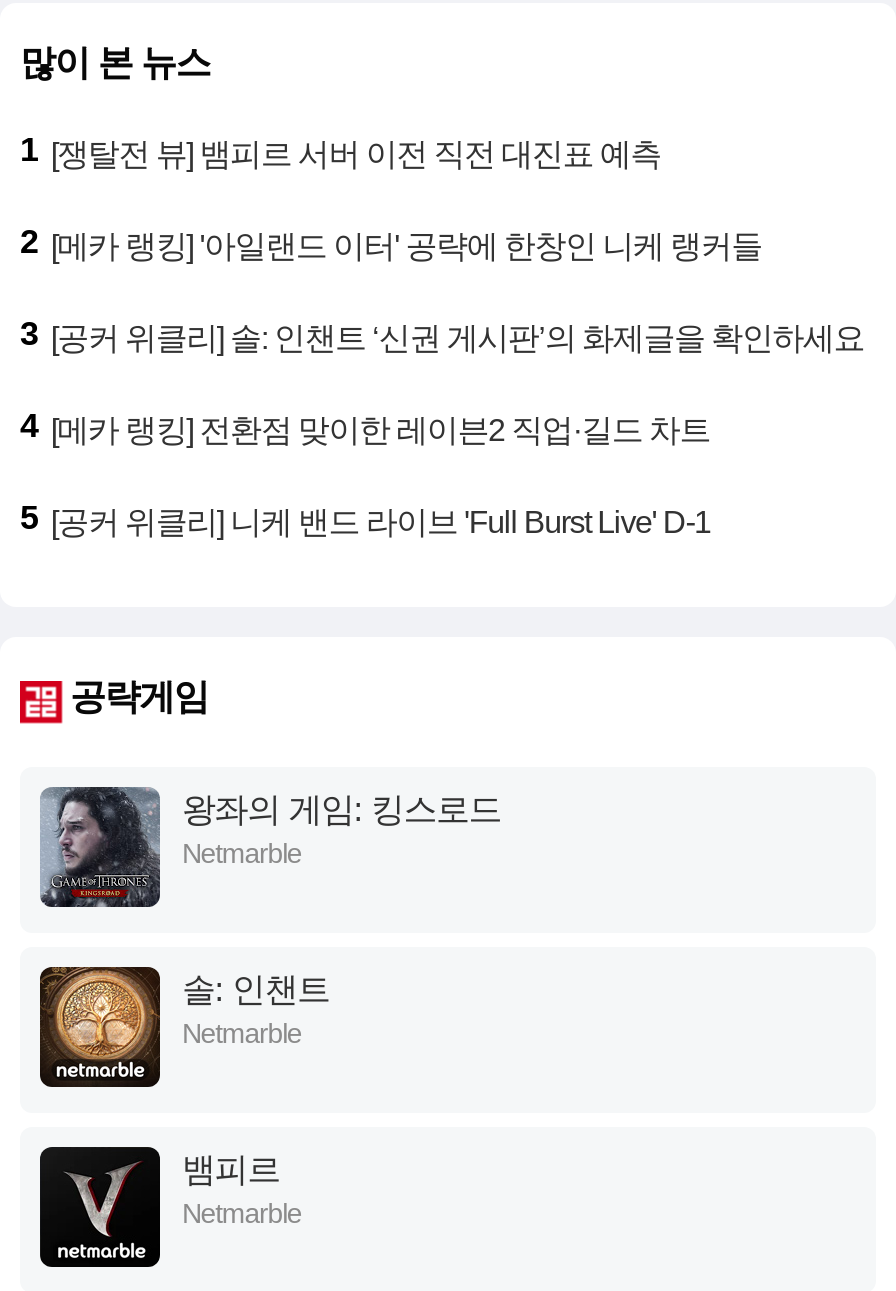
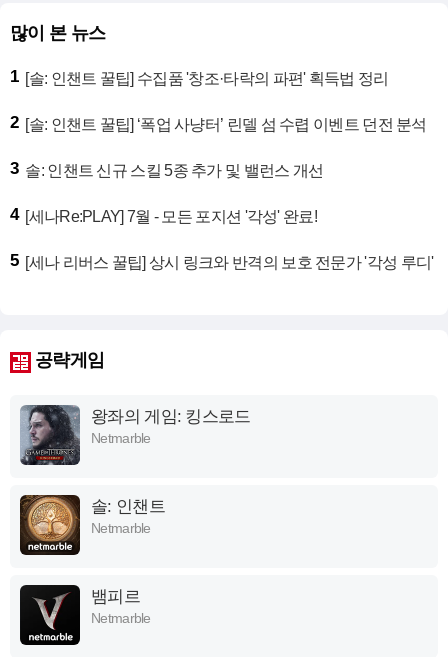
- 1 [쟁탈전 뷰] 뱀피르 서버 이전 직전 대진표 예측
+ 1 [솔: 인챈트 꿀팁] 수집품 '창조·타락의 파편' 획득법 정리

- 2 [메카 랭킹] '아일랜드 이터' 공략에 한창인 니케 랭커들
+ 2 [솔: 인챈트 꿀팁] ‘폭업 사냥터’ 린델 섬 수렵 이벤트 던전 분석

- 3 [공커 위클리] 솔: 인챈트 ‘신권 게시판’의 화제글을 확인하세요
+ 3 솔: 인챈트 신규 스킬 5종 추가 및 밸런스 개선

- 4 [메카 랭킹] 전환점 맞이한 레이븐2 직업·길드 차트
+ 4 [세나Re:PLAY] 7월 - 모든 포지션 '각성' 완료!

- 5 [공커 위클리] 니케 밴드 라이브 'Full Burst Live' D-1
+ 5 [세나 리버스 꿀팁] 상시 링크와 반격의 보호 전문가 '각성 루디'
